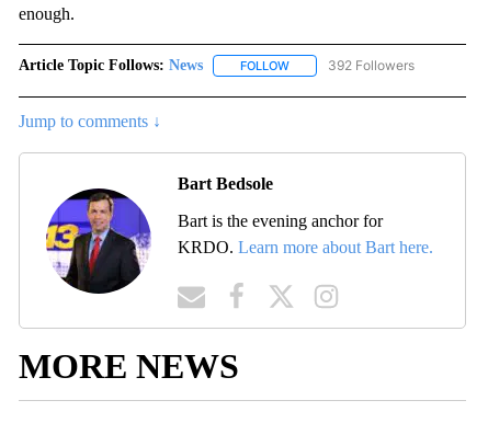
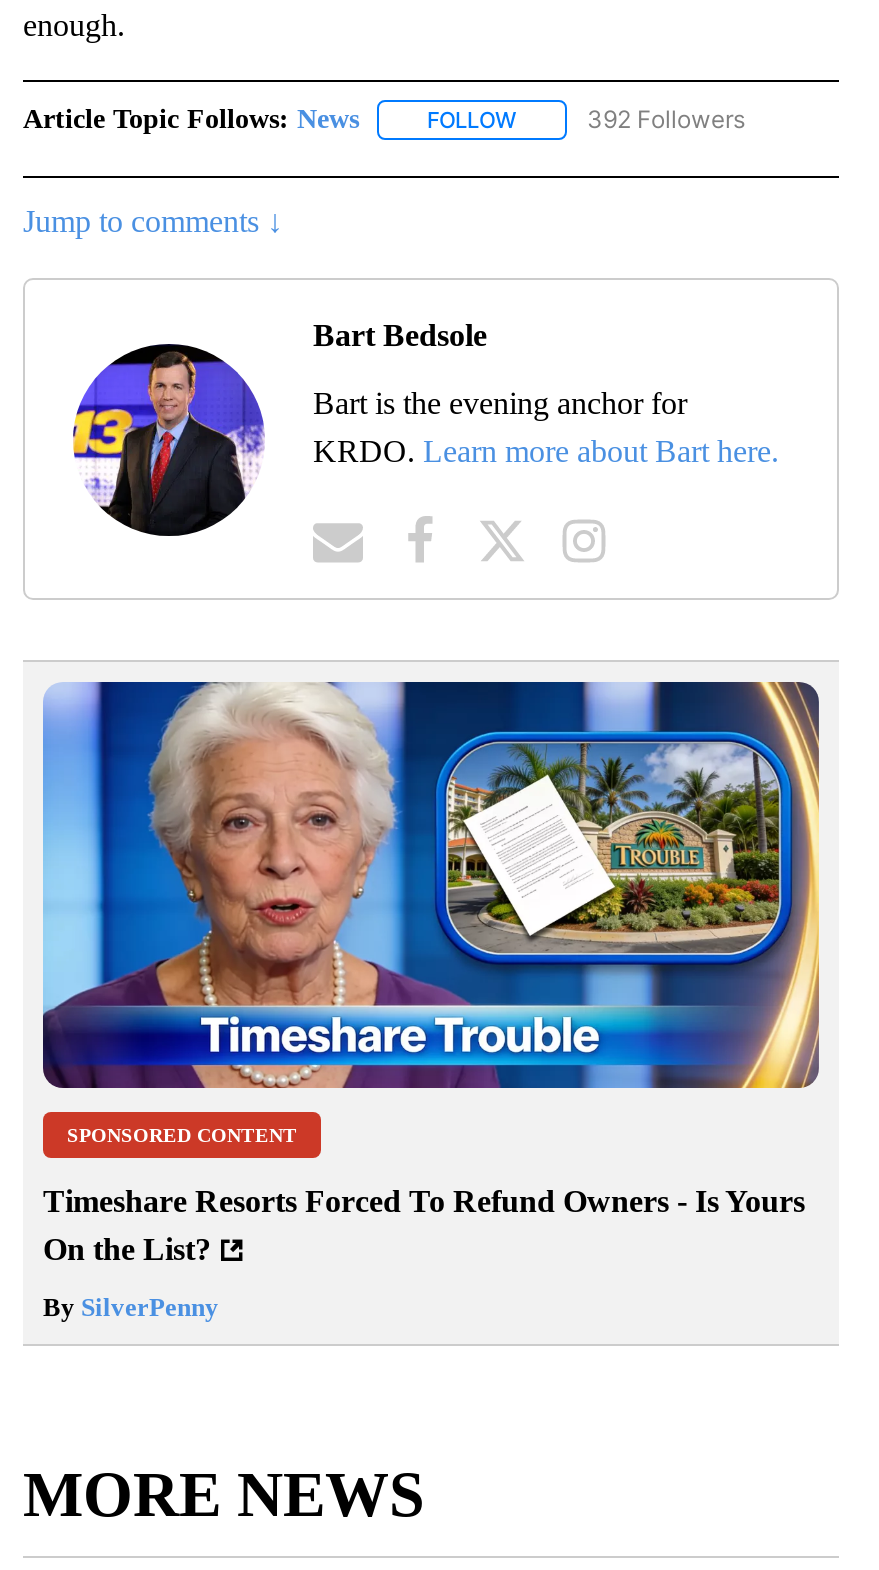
+ [image]
+ SPONSORED CONTENT
+ Timeshare Resorts Forced To Refund Owners - Is Yours
+ On the List?
+ By SilverPenny
